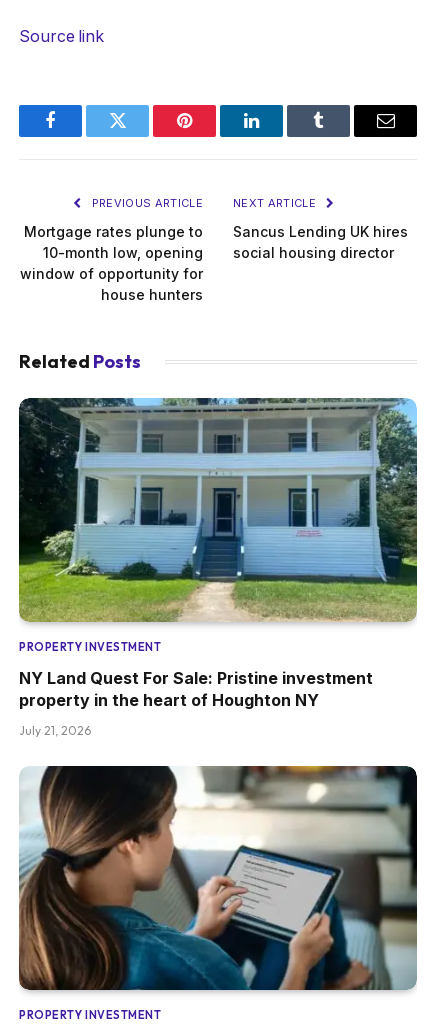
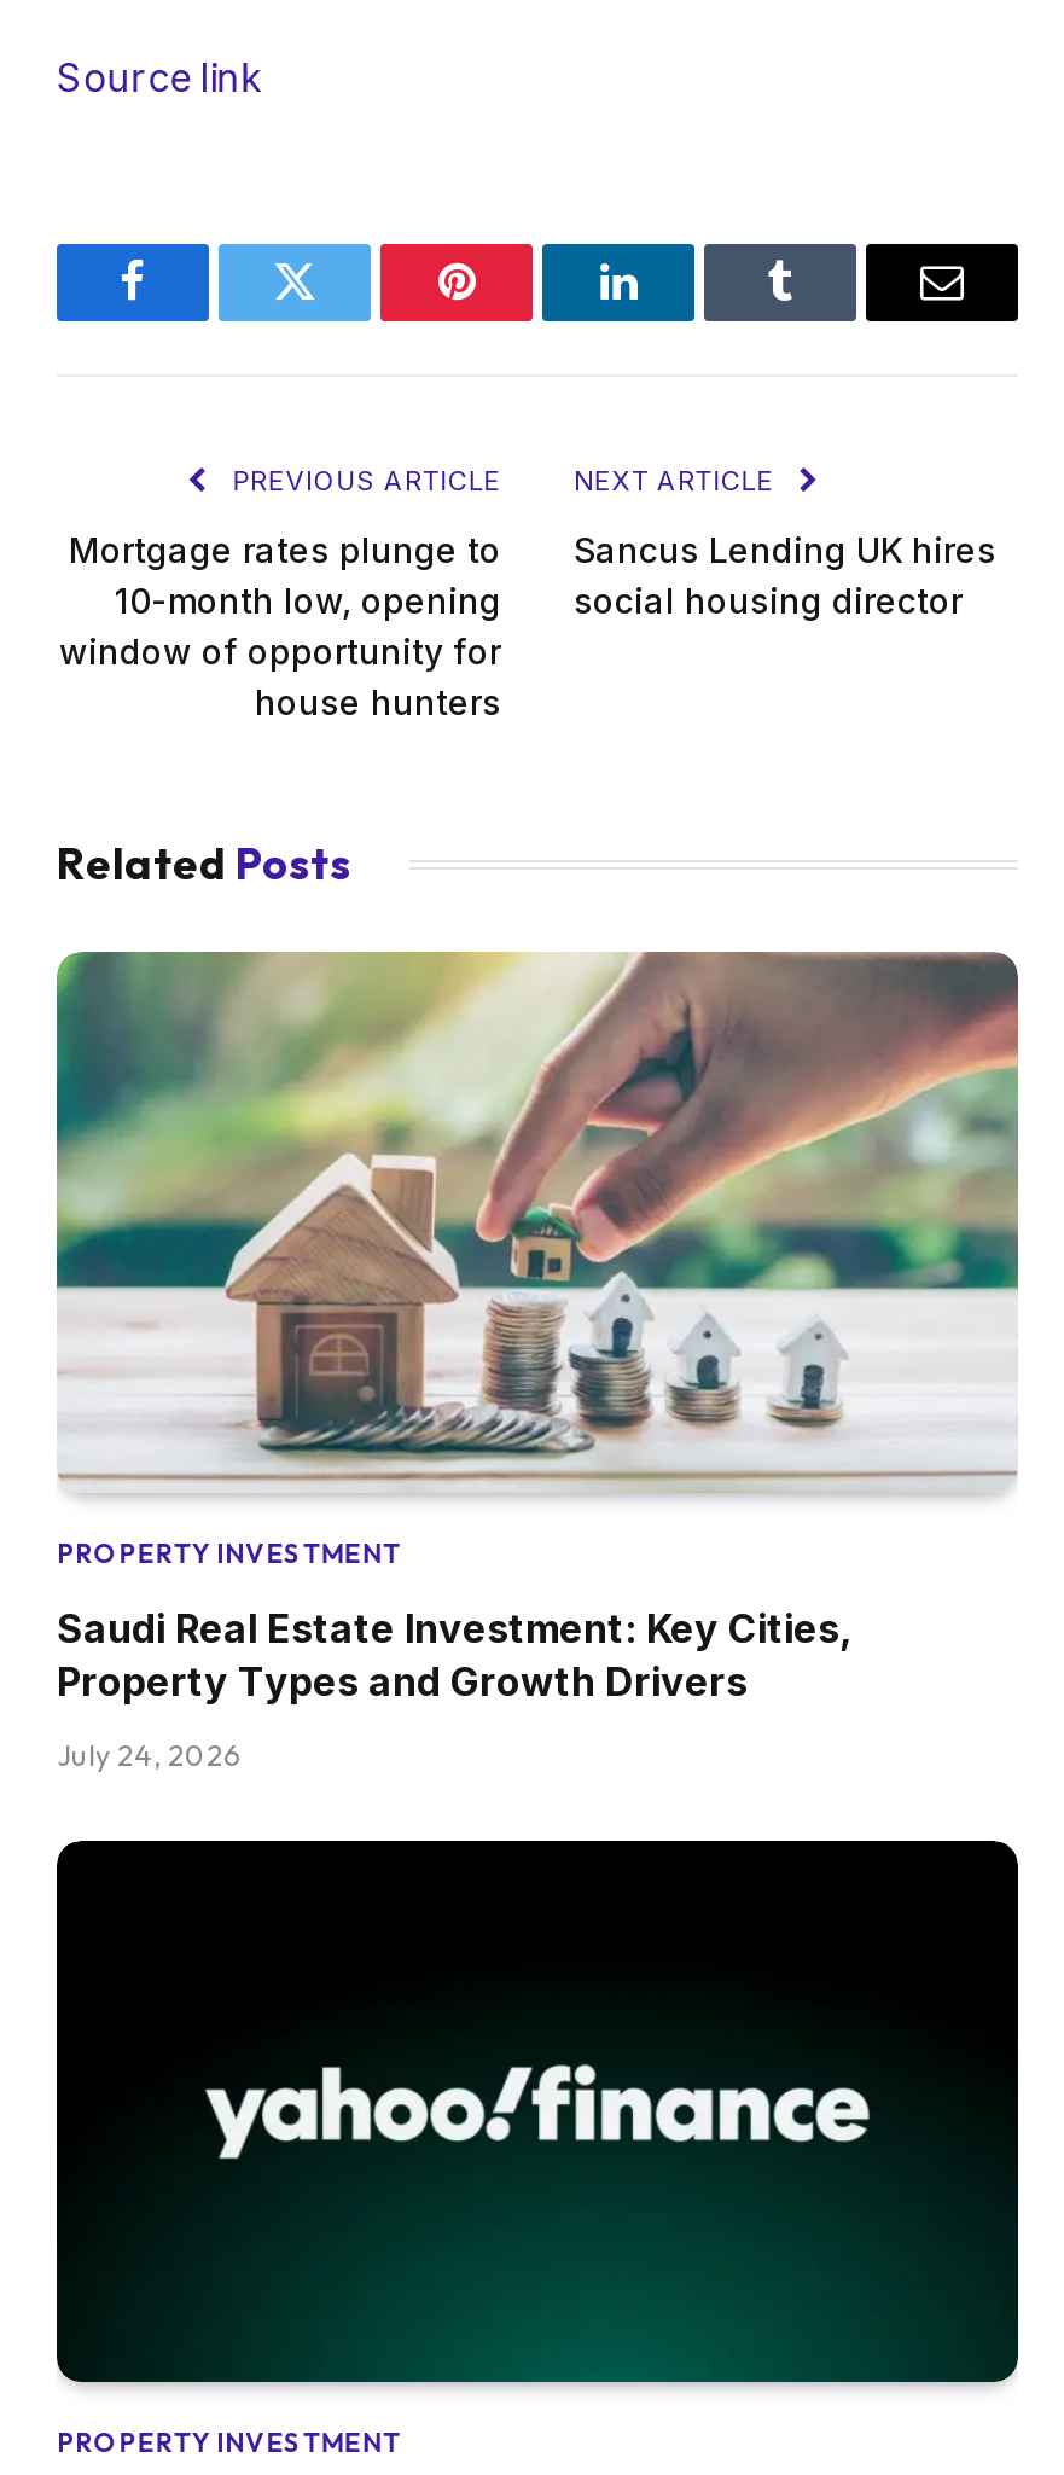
- [image]
+ [image]

- NY Land Quest For Sale: Pristine investment
- property in the heart of Houghton NY
+ Saudi Real Estate Investment: Key Cities,
+ Property Types and Growth Drivers

- July 21, 2026
+ July 24, 2026

- [image]
+ [image]
